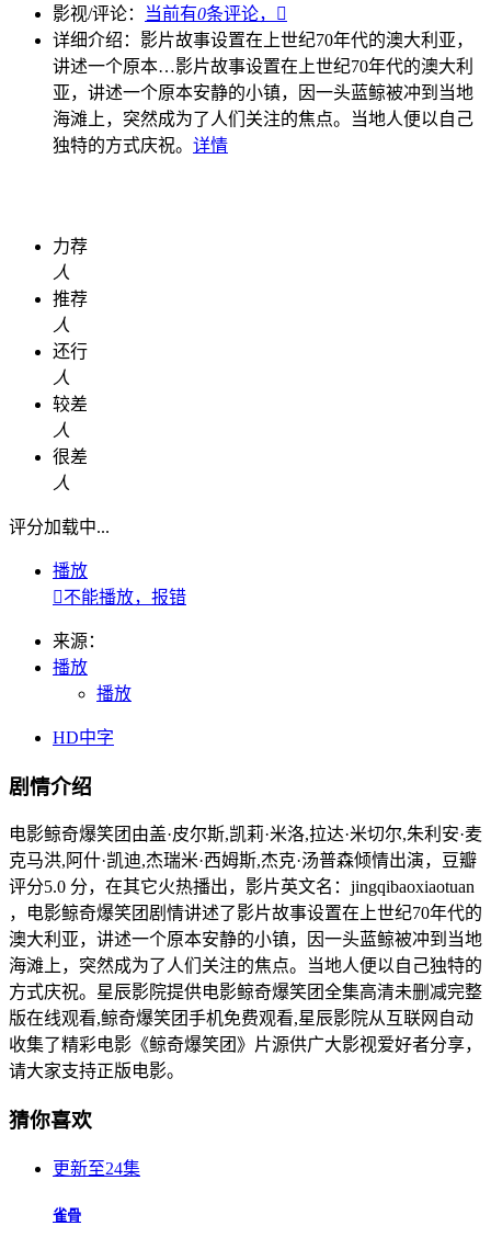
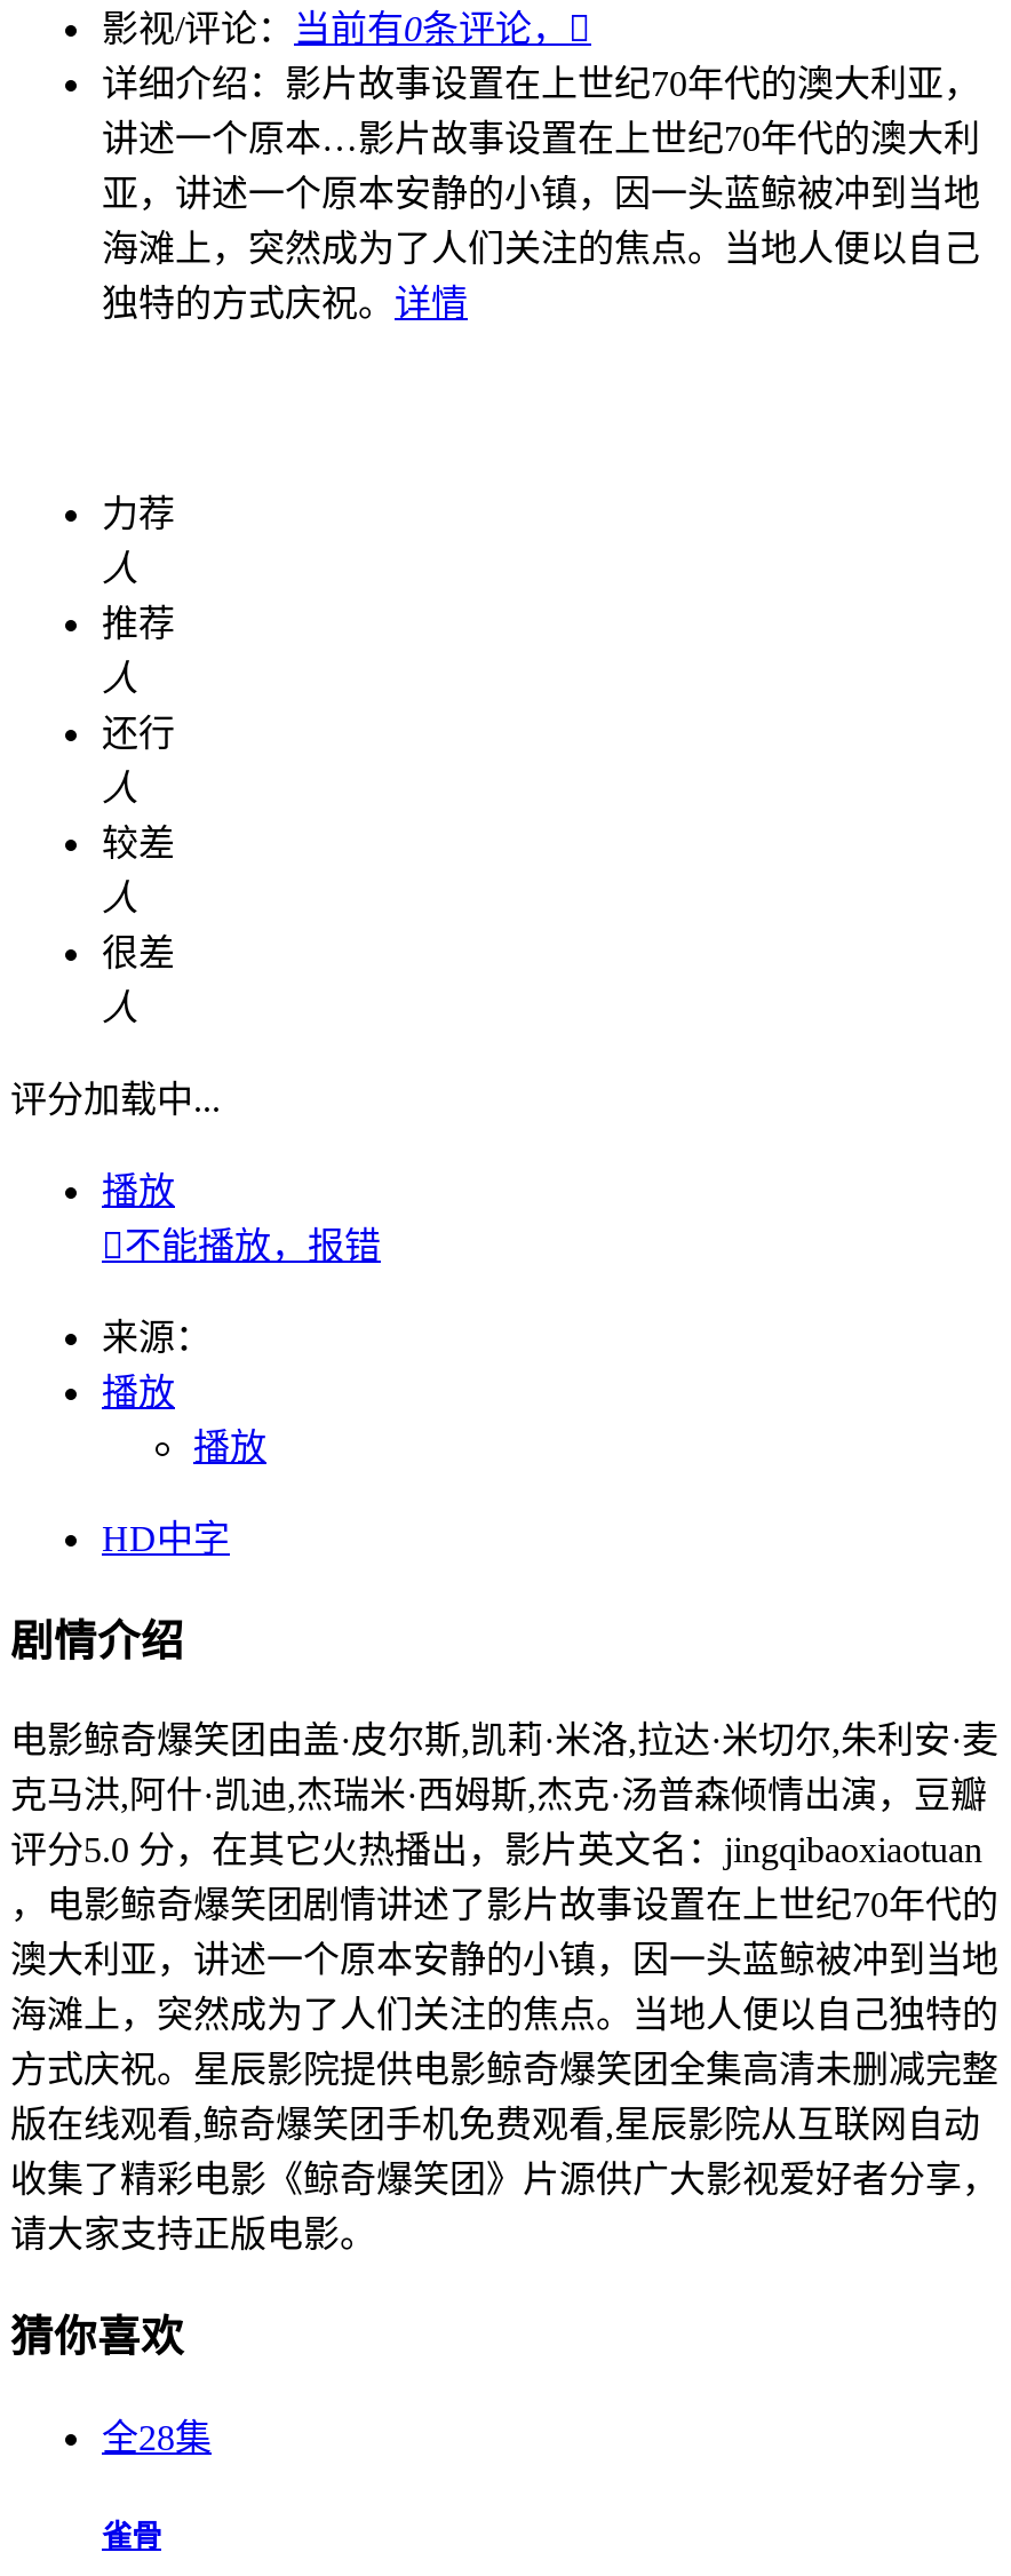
- 更新至24集
+ 全28集
